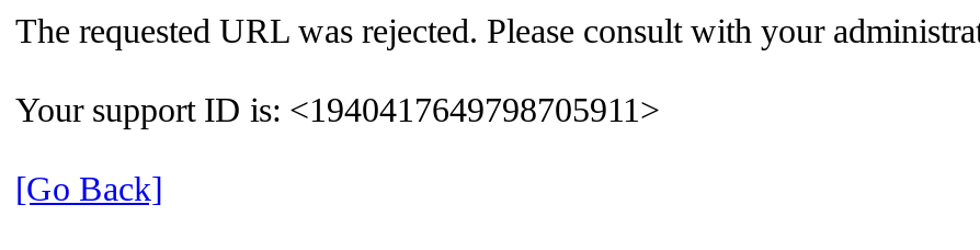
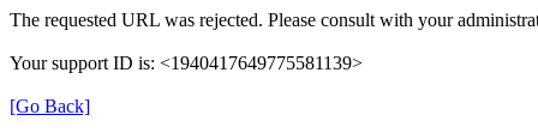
- Your support ID is: <1940417649798705911>
+ Your support ID is: <1940417649775581139>
